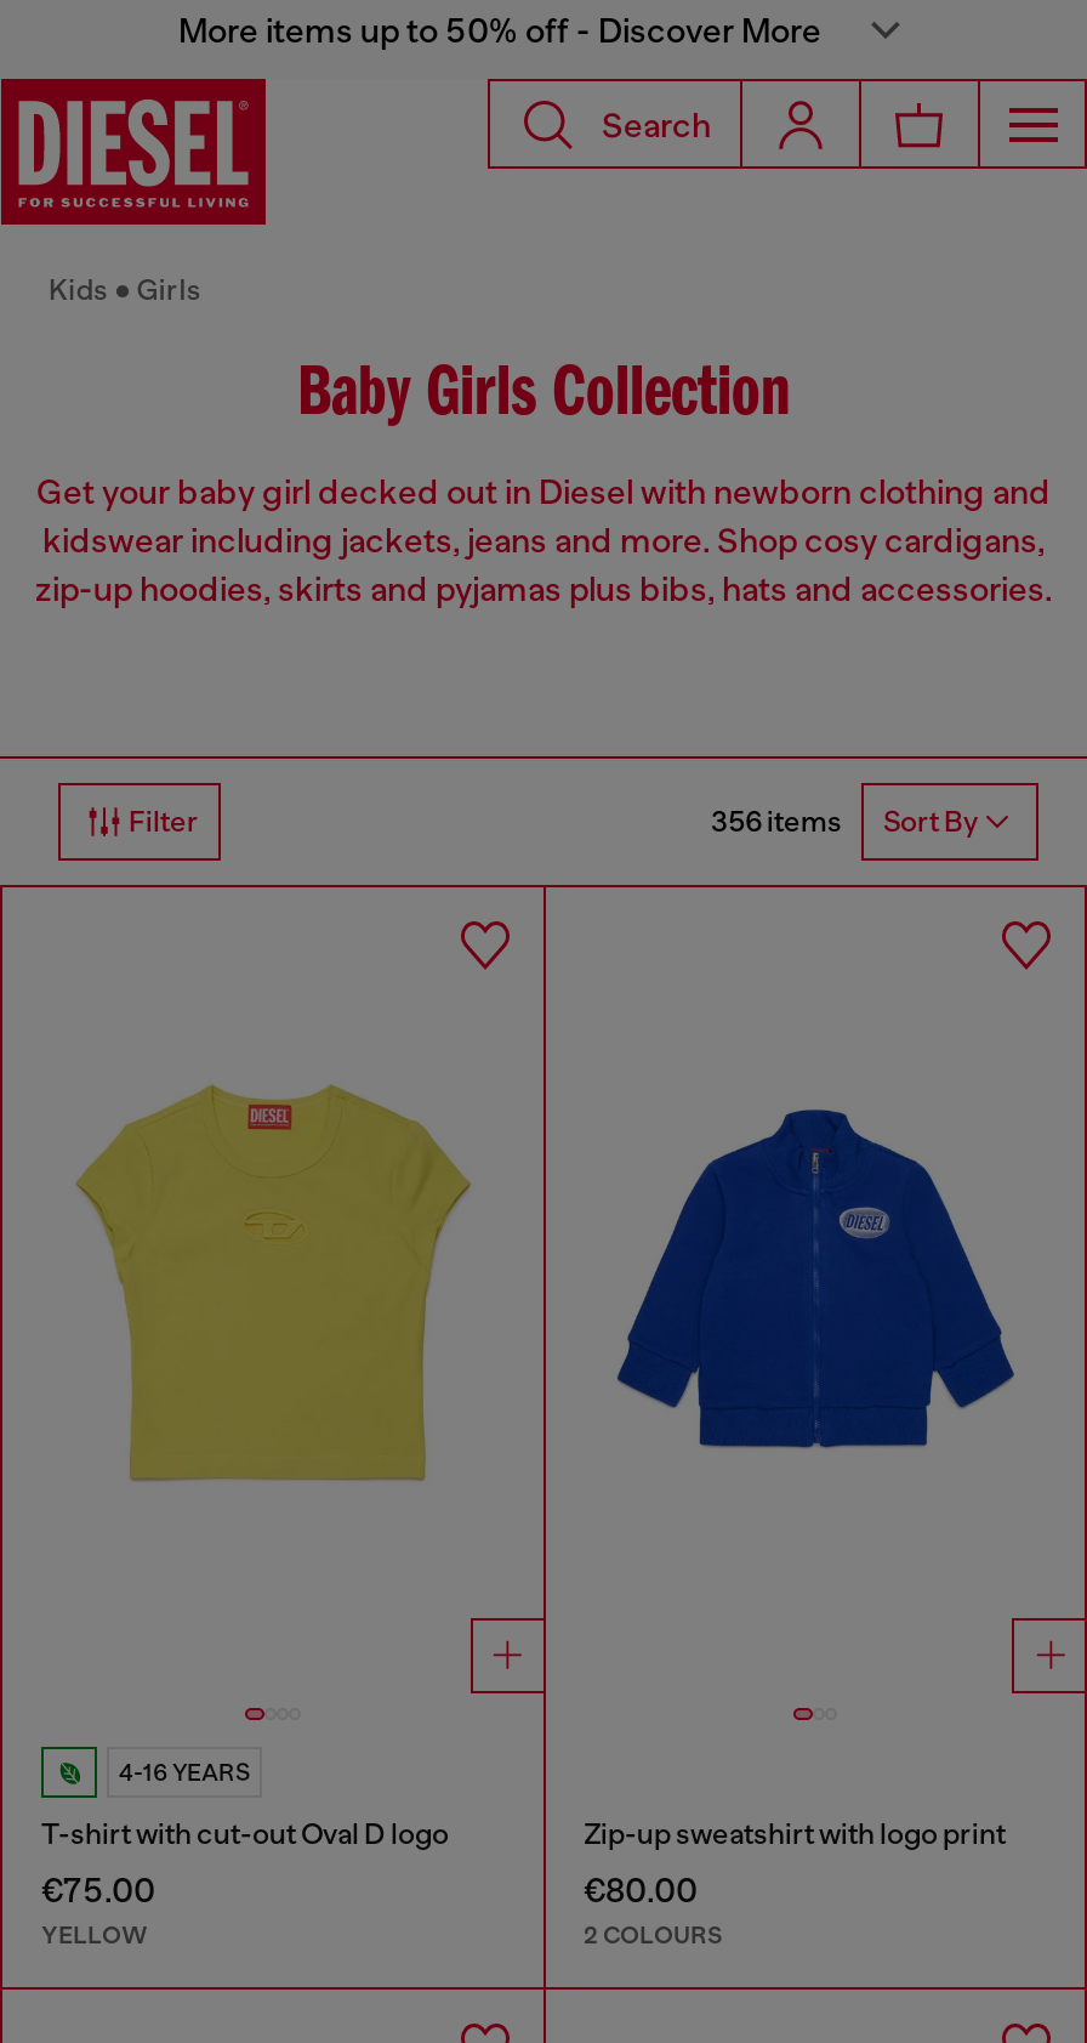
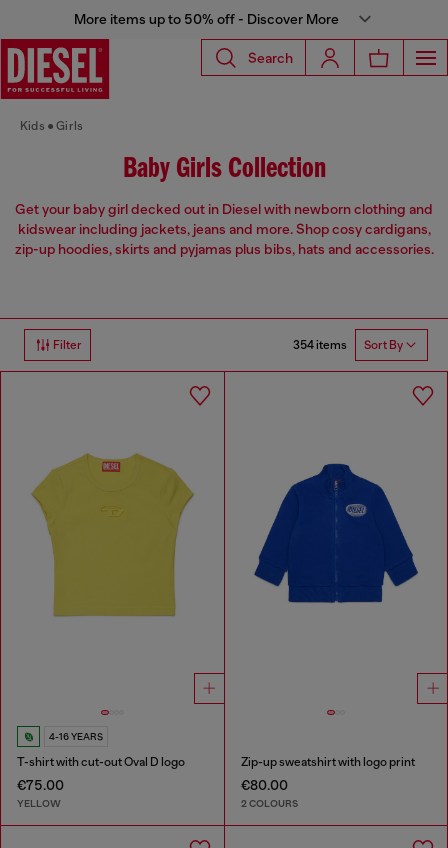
- 356 items Sort By
+ 354 items Sort By
